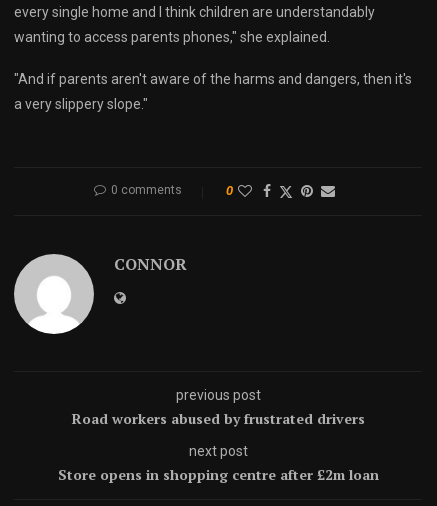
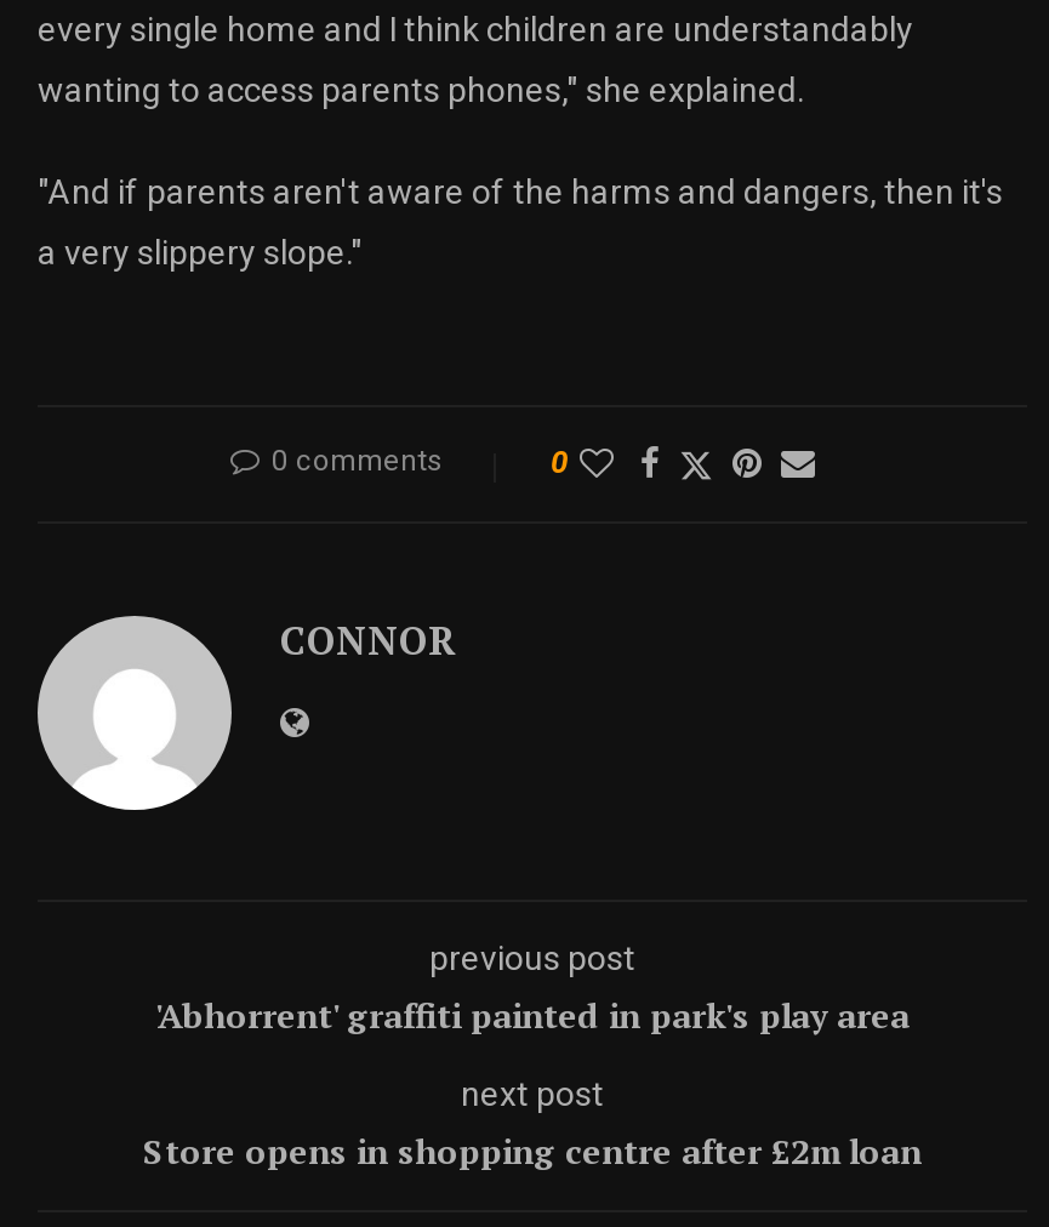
- Road workers abused by frustrated drivers
+ 'Abhorrent' graffiti painted in park's play area
